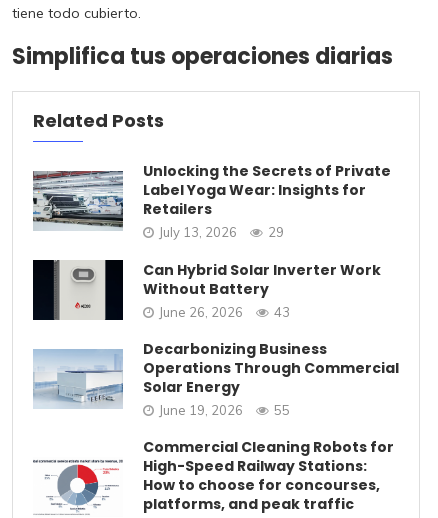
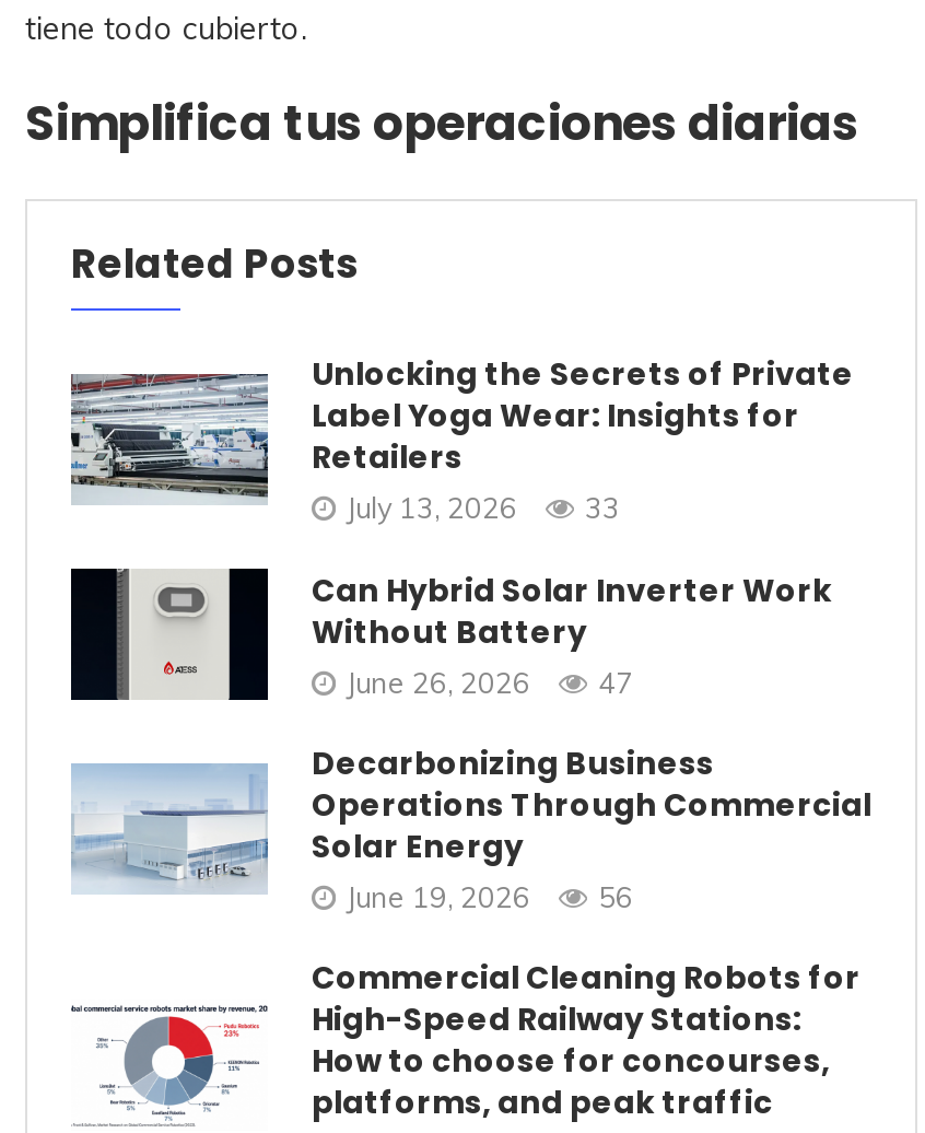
- July 13, 2026 29
+ July 13, 2026 33

- June 26, 2026 43
+ June 26, 2026 47

- June 19, 2026 55
+ June 19, 2026 56
